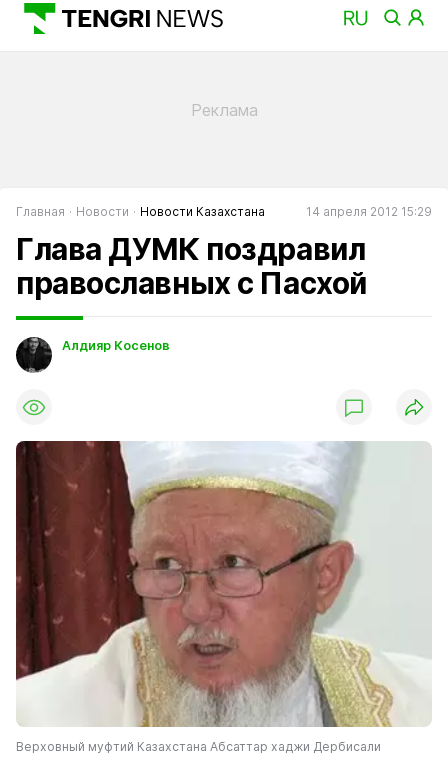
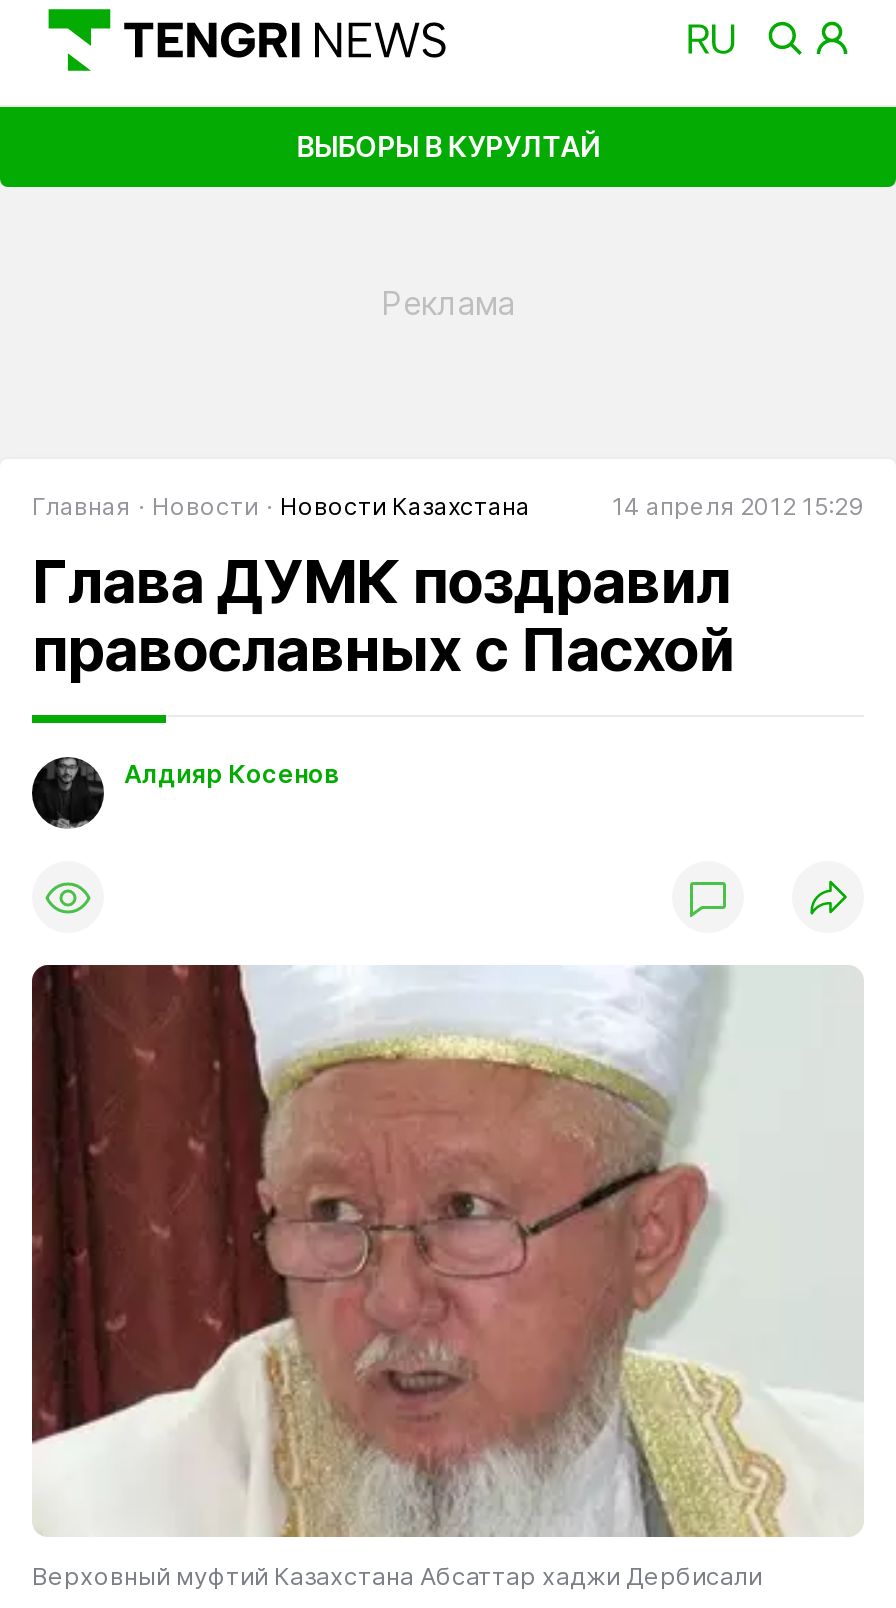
+ ВЫБОРЫ В КУРУЛТАЙ
